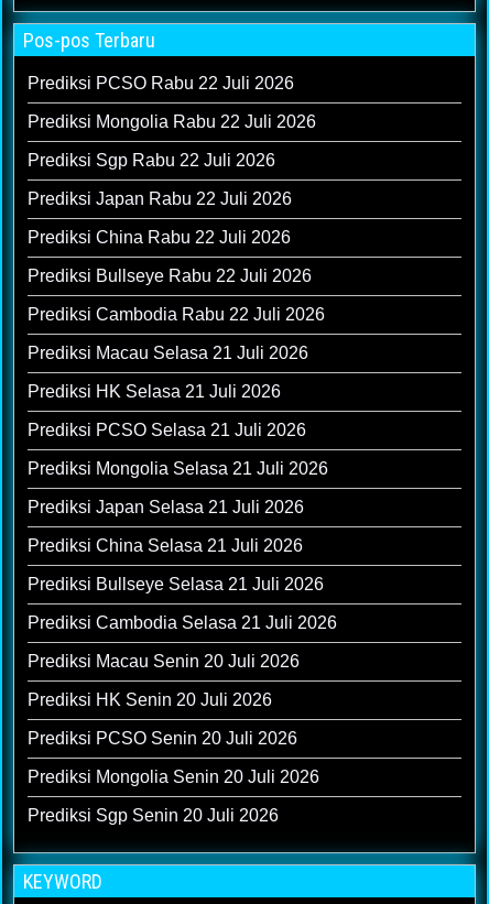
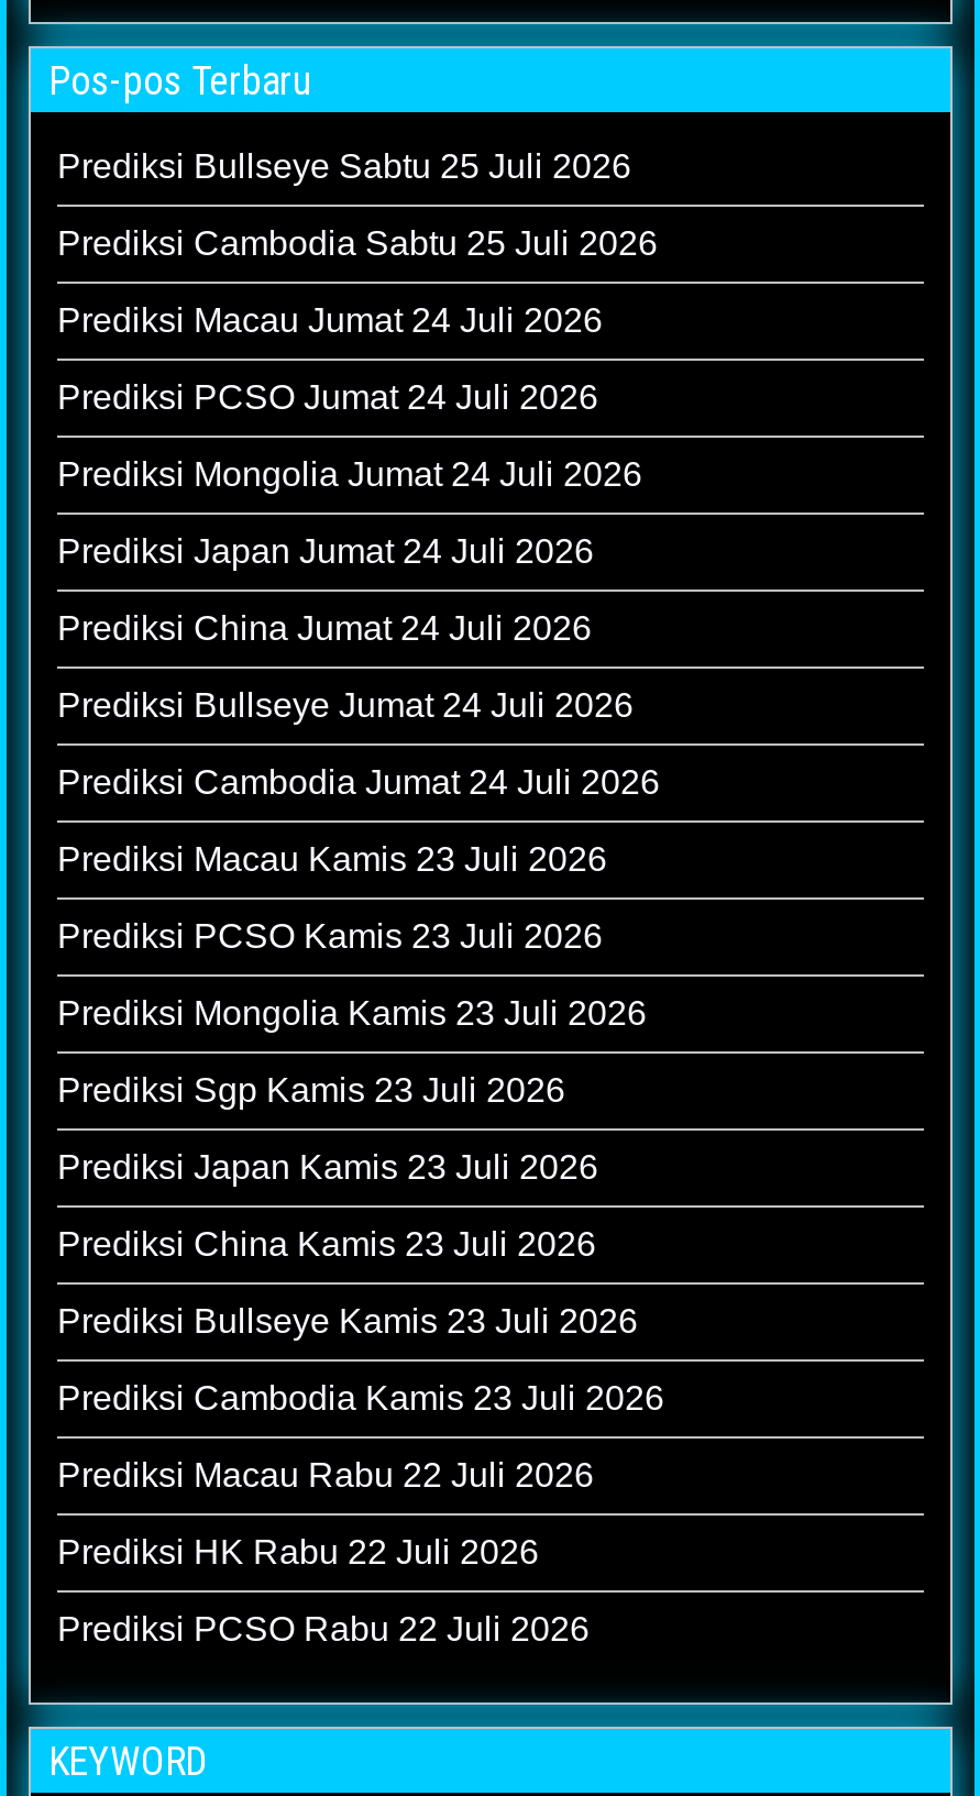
+ Prediksi Bullseye Sabtu 25 Juli 2026
+ Prediksi Cambodia Sabtu 25 Juli 2026
+ Prediksi Macau Jumat 24 Juli 2026
+ Prediksi PCSO Jumat 24 Juli 2026
+ Prediksi Mongolia Jumat 24 Juli 2026
+ Prediksi Japan Jumat 24 Juli 2026
+ Prediksi China Jumat 24 Juli 2026
+ Prediksi Bullseye Jumat 24 Juli 2026
+ Prediksi Cambodia Jumat 24 Juli 2026
+ Prediksi Macau Kamis 23 Juli 2026
+ Prediksi PCSO Kamis 23 Juli 2026
+ Prediksi Mongolia Kamis 23 Juli 2026
+ Prediksi Sgp Kamis 23 Juli 2026
+ Prediksi Japan Kamis 23 Juli 2026
+ Prediksi China Kamis 23 Juli 2026
+ Prediksi Bullseye Kamis 23 Juli 2026
+ Prediksi Cambodia Kamis 23 Juli 2026
+ Prediksi Macau Rabu 22 Juli 2026
+ Prediksi HK Rabu 22 Juli 2026

moved down: Prediksi PCSO Rabu 22 Juli 2026

- Prediksi Mongolia Rabu 22 Juli 2026
- Prediksi Sgp Rabu 22 Juli 2026
- Prediksi Japan Rabu 22 Juli 2026
- Prediksi China Rabu 22 Juli 2026
- Prediksi Bullseye Rabu 22 Juli 2026
- Prediksi Cambodia Rabu 22 Juli 2026
- Prediksi Macau Selasa 21 Juli 2026
- Prediksi HK Selasa 21 Juli 2026
- Prediksi PCSO Selasa 21 Juli 2026
- Prediksi Mongolia Selasa 21 Juli 2026
- Prediksi Japan Selasa 21 Juli 2026
- Prediksi China Selasa 21 Juli 2026
- Prediksi Bullseye Selasa 21 Juli 2026
- Prediksi Cambodia Selasa 21 Juli 2026
- Prediksi Macau Senin 20 Juli 2026
- Prediksi HK Senin 20 Juli 2026
- Prediksi PCSO Senin 20 Juli 2026
- Prediksi Mongolia Senin 20 Juli 2026
- Prediksi Sgp Senin 20 Juli 2026
